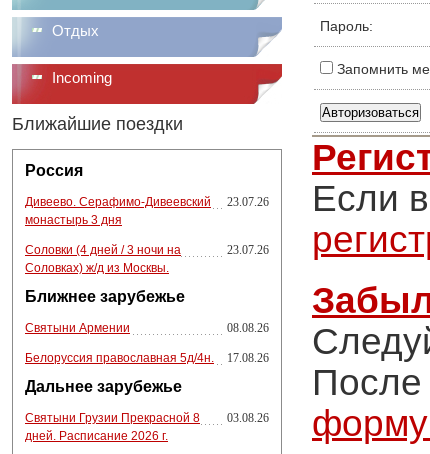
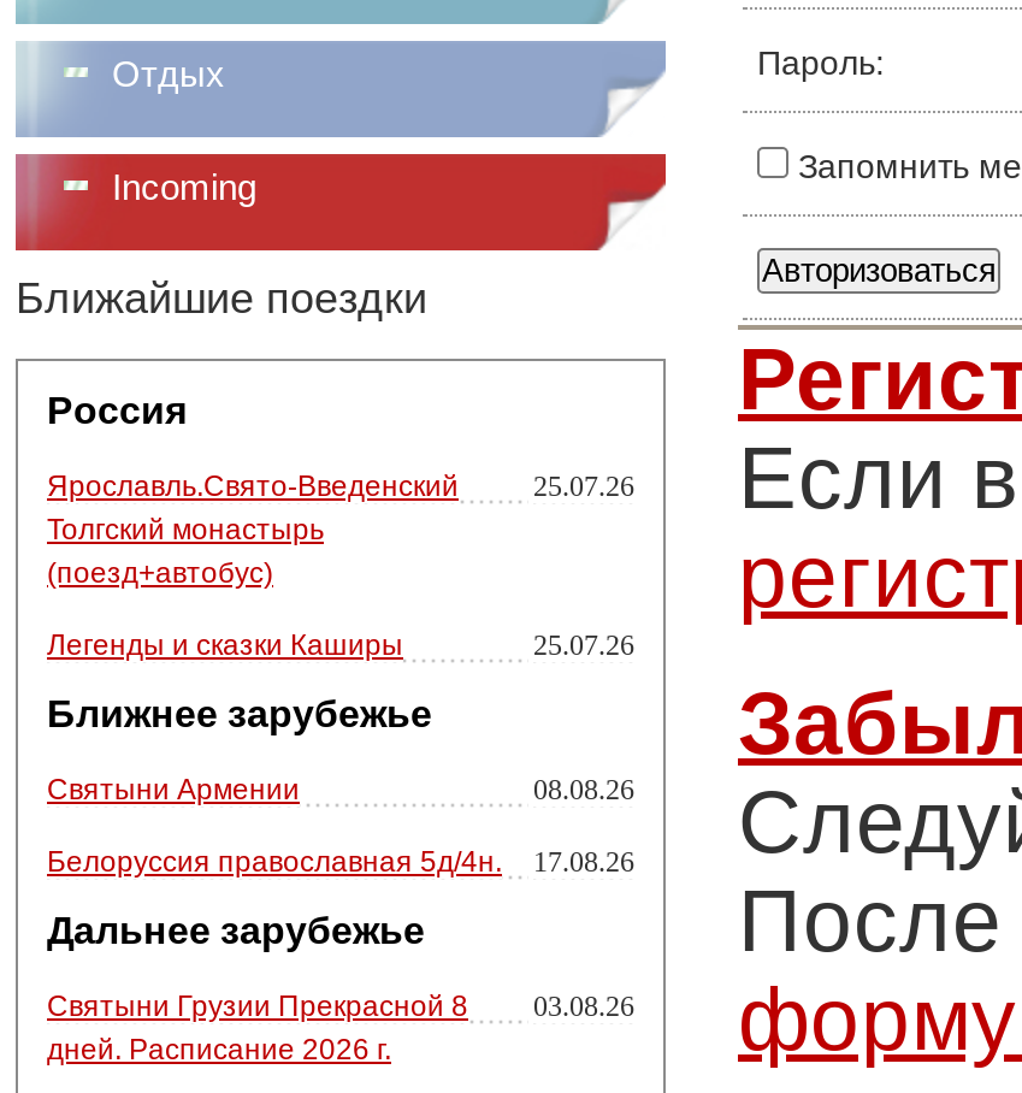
- Дивеево. Серафимо-Дивеевский
- монастырь 3 дня
+ Ярославль.Свято-Введенский
+ Толгский монастырь
+ (поезд+автобус)

- 23.07.26
- Соловки (4 дней / 3 ночи на
- Соловках) ж/д из Москвы.
+ 25.07.26

- 23.07.26
+ Легенды и сказки Каширы
+ 25.07.26
